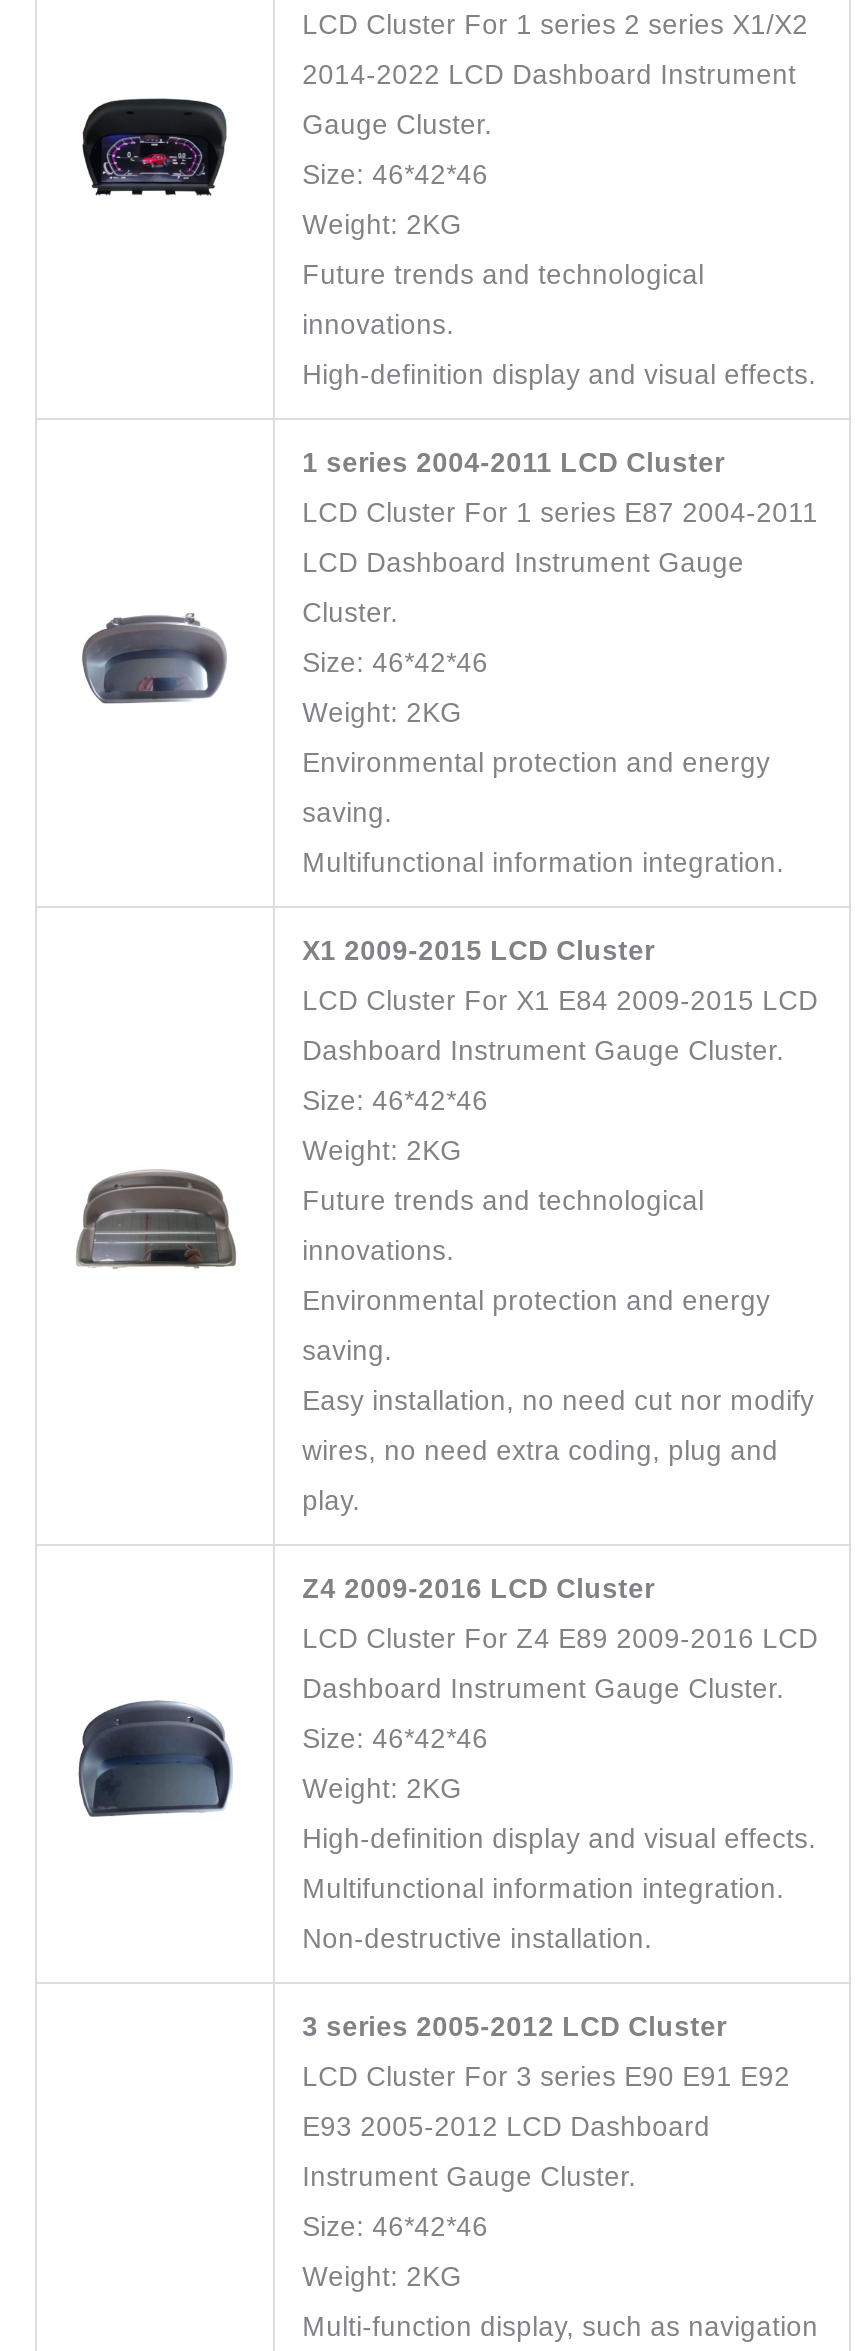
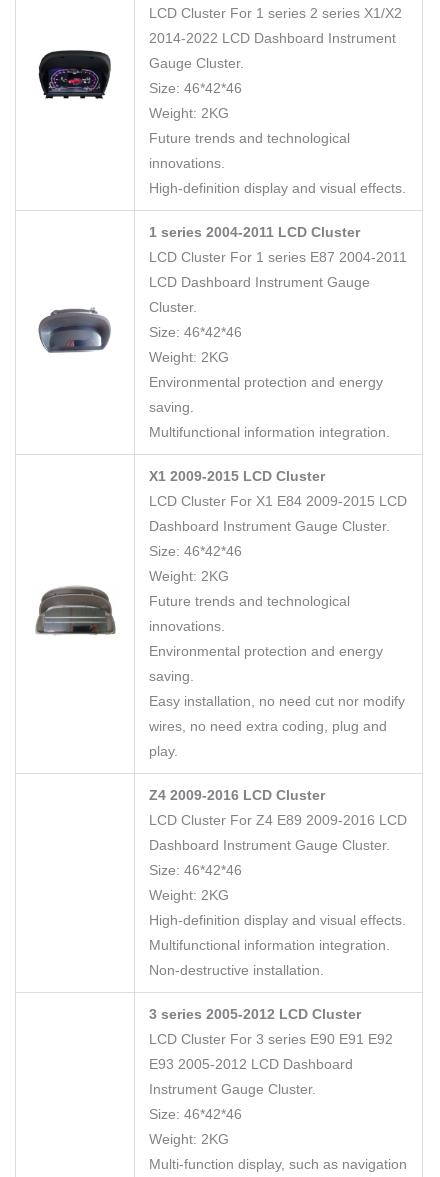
- [image]
